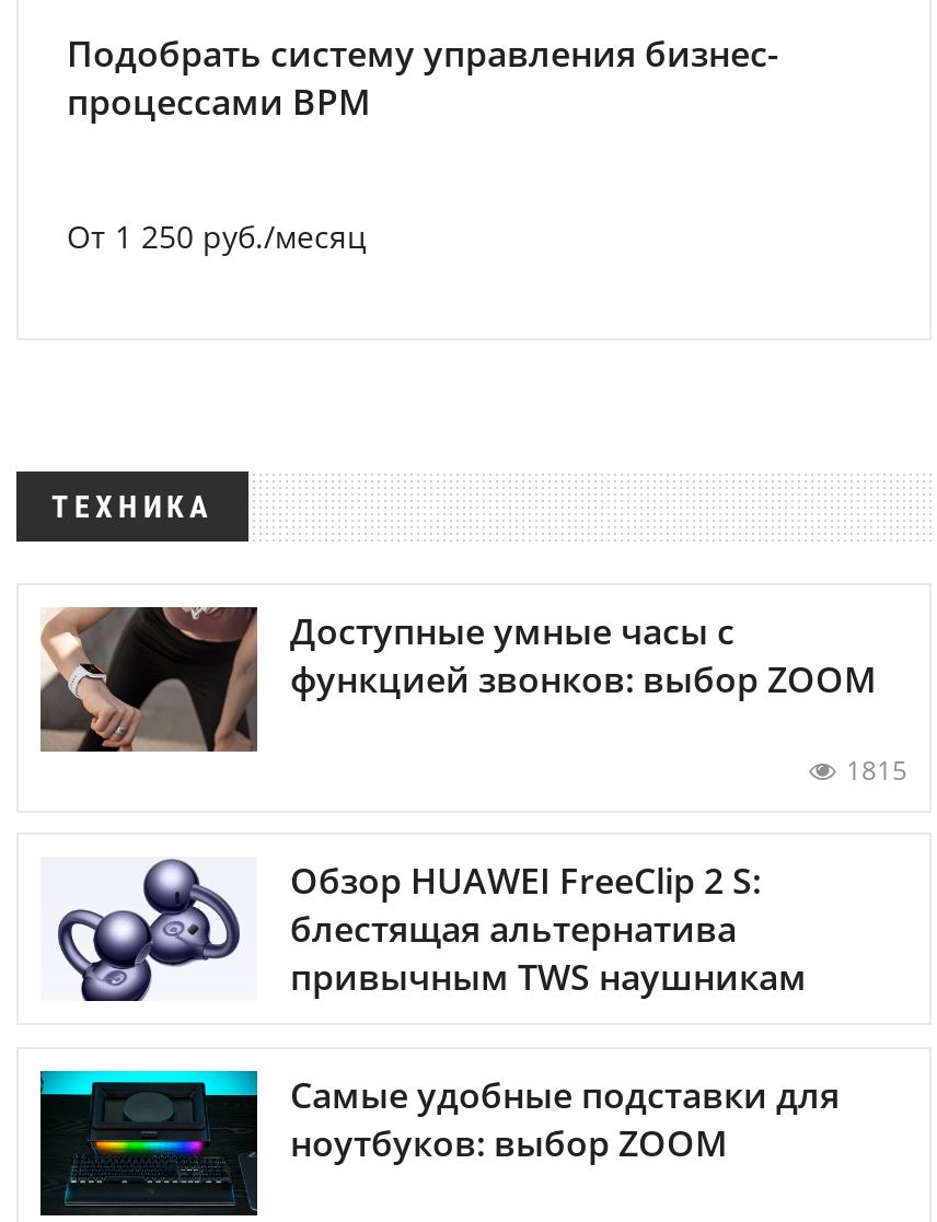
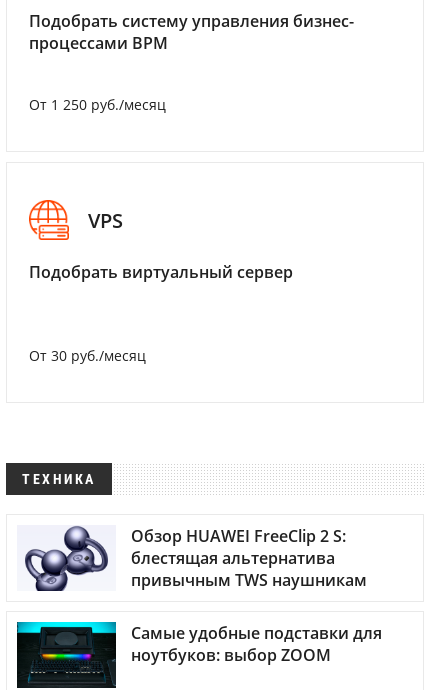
+ [image]
+ VPS
+ Подобрать виртуальный сервер

+ От 30 руб./месяц

moved down: ТЕХНИКА

- [image]
- Доступные умные часы с
- функцией звонков: выбор ZOOM
- 1815
